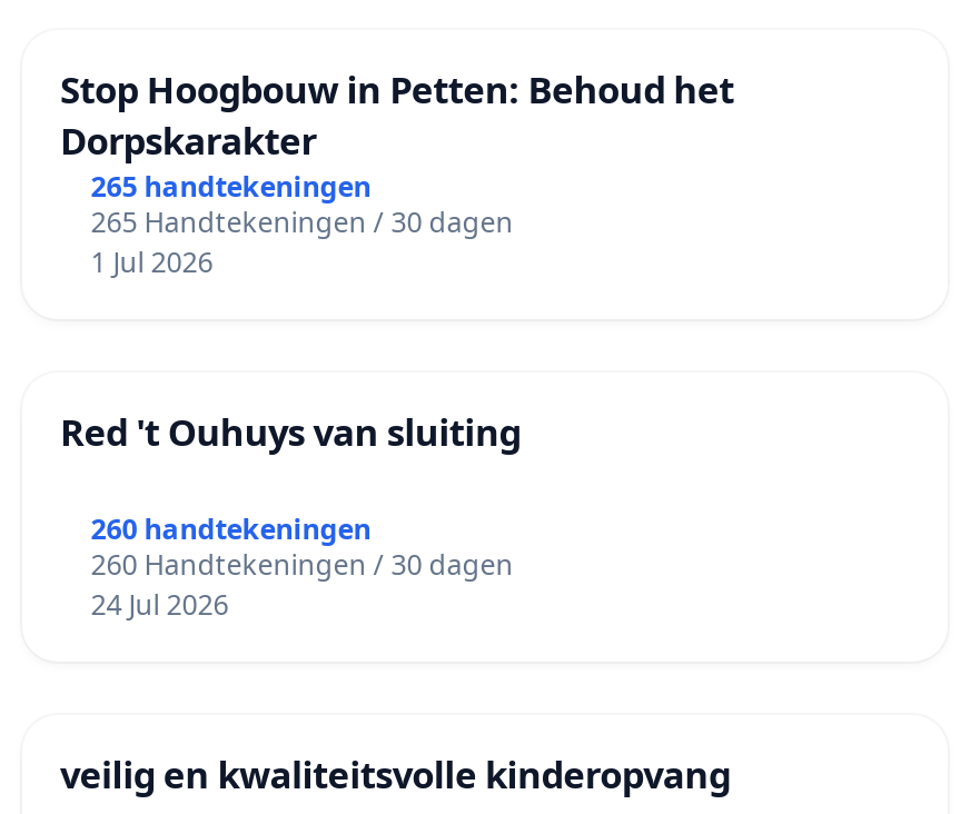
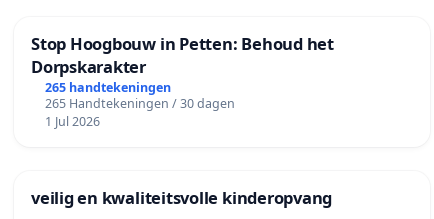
- Red 't Ouhuys van sluiting
- 260 handtekeningen
- 260 Handtekeningen / 30 dagen
- 24 Jul 2026
